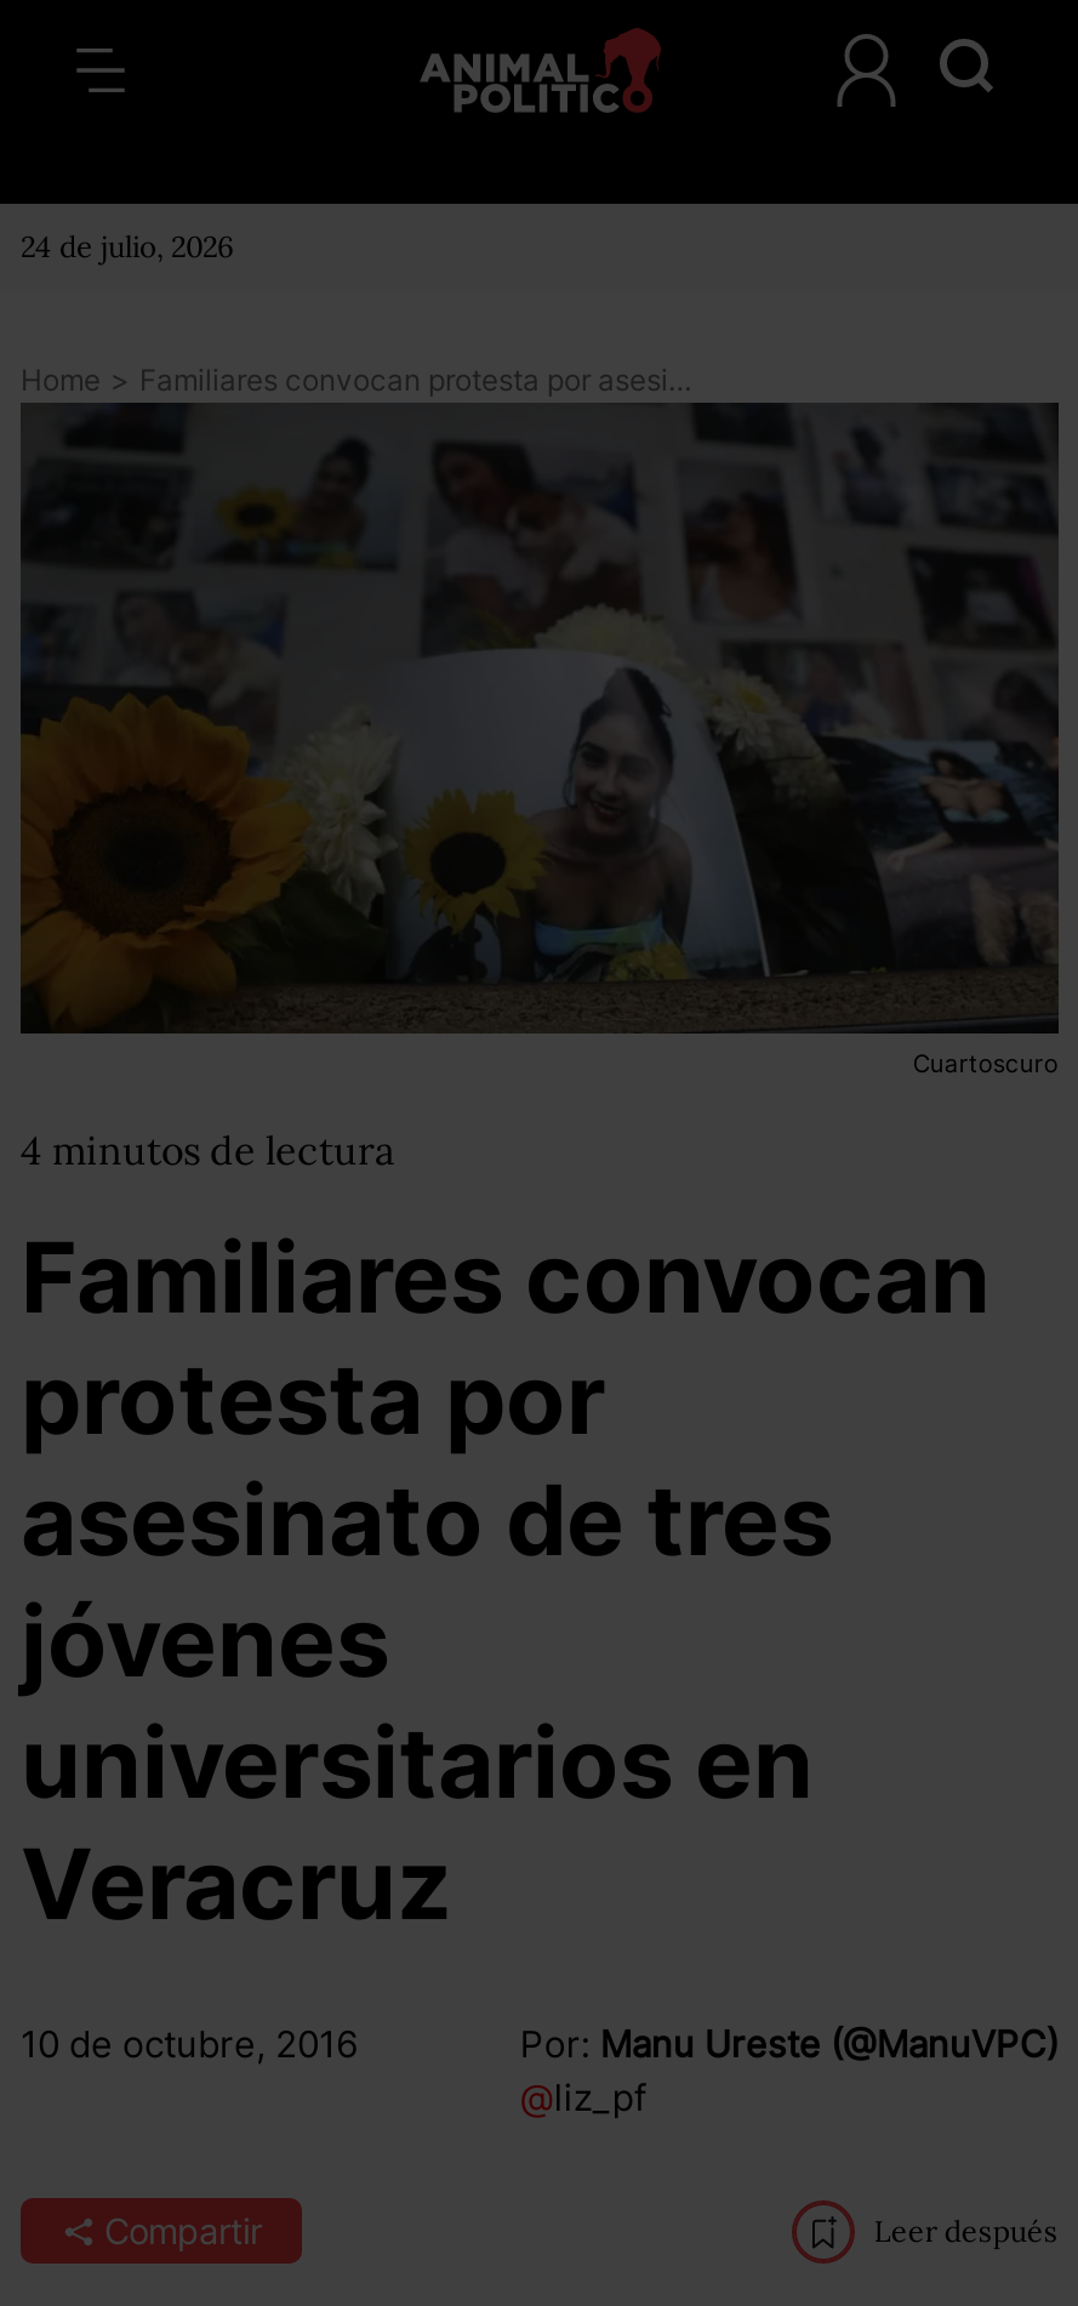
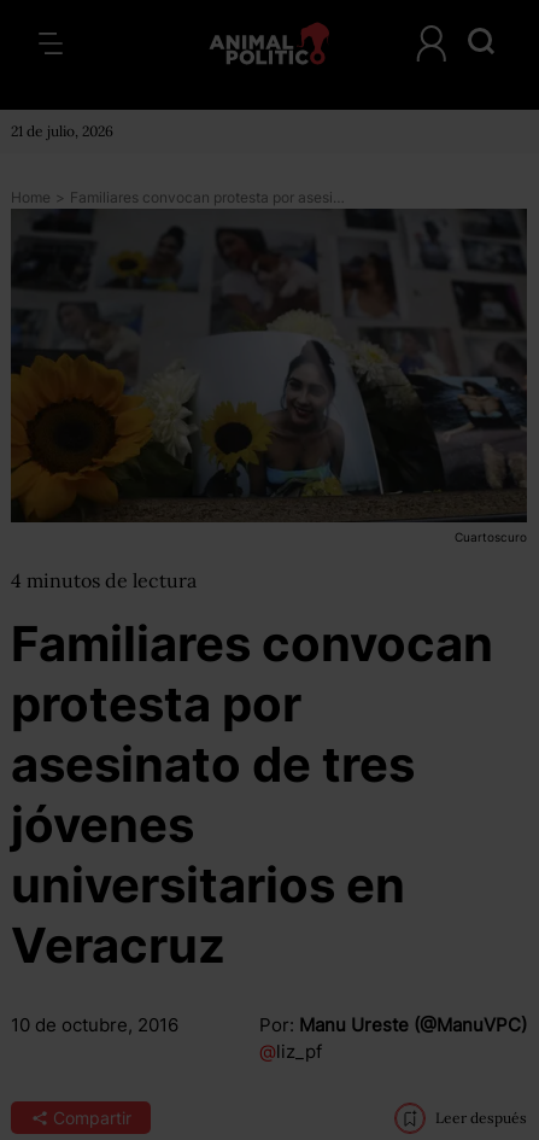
- 24 de julio, 2026
+ 21 de julio, 2026
